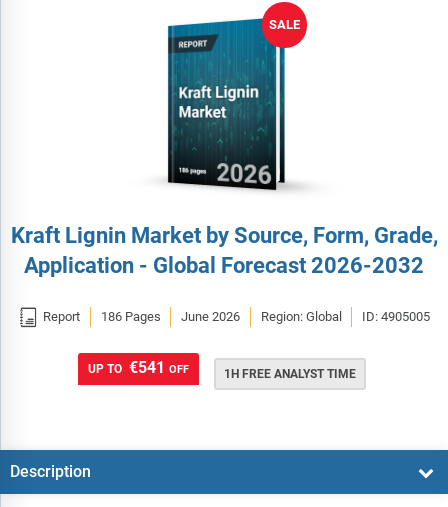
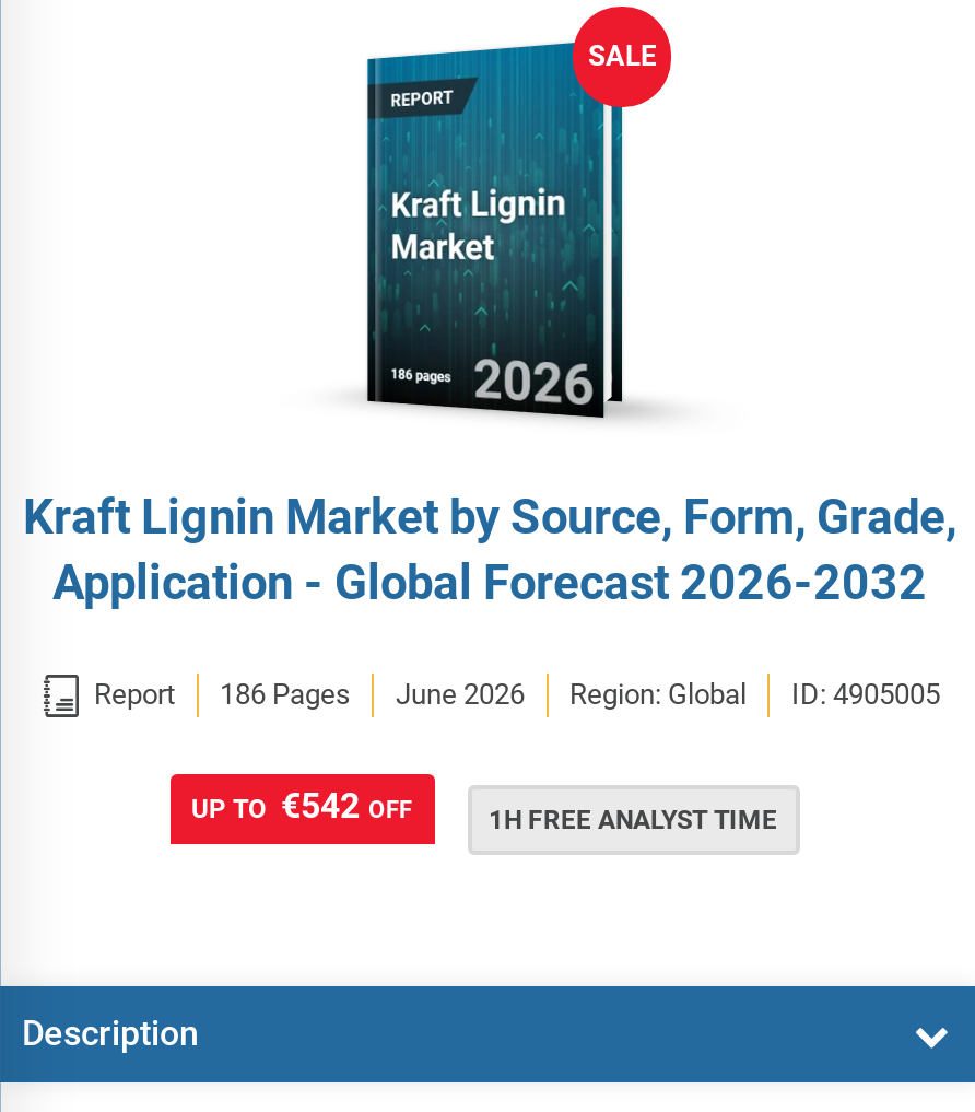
- UP TO €541 OFF
+ UP TO €542 OFF
